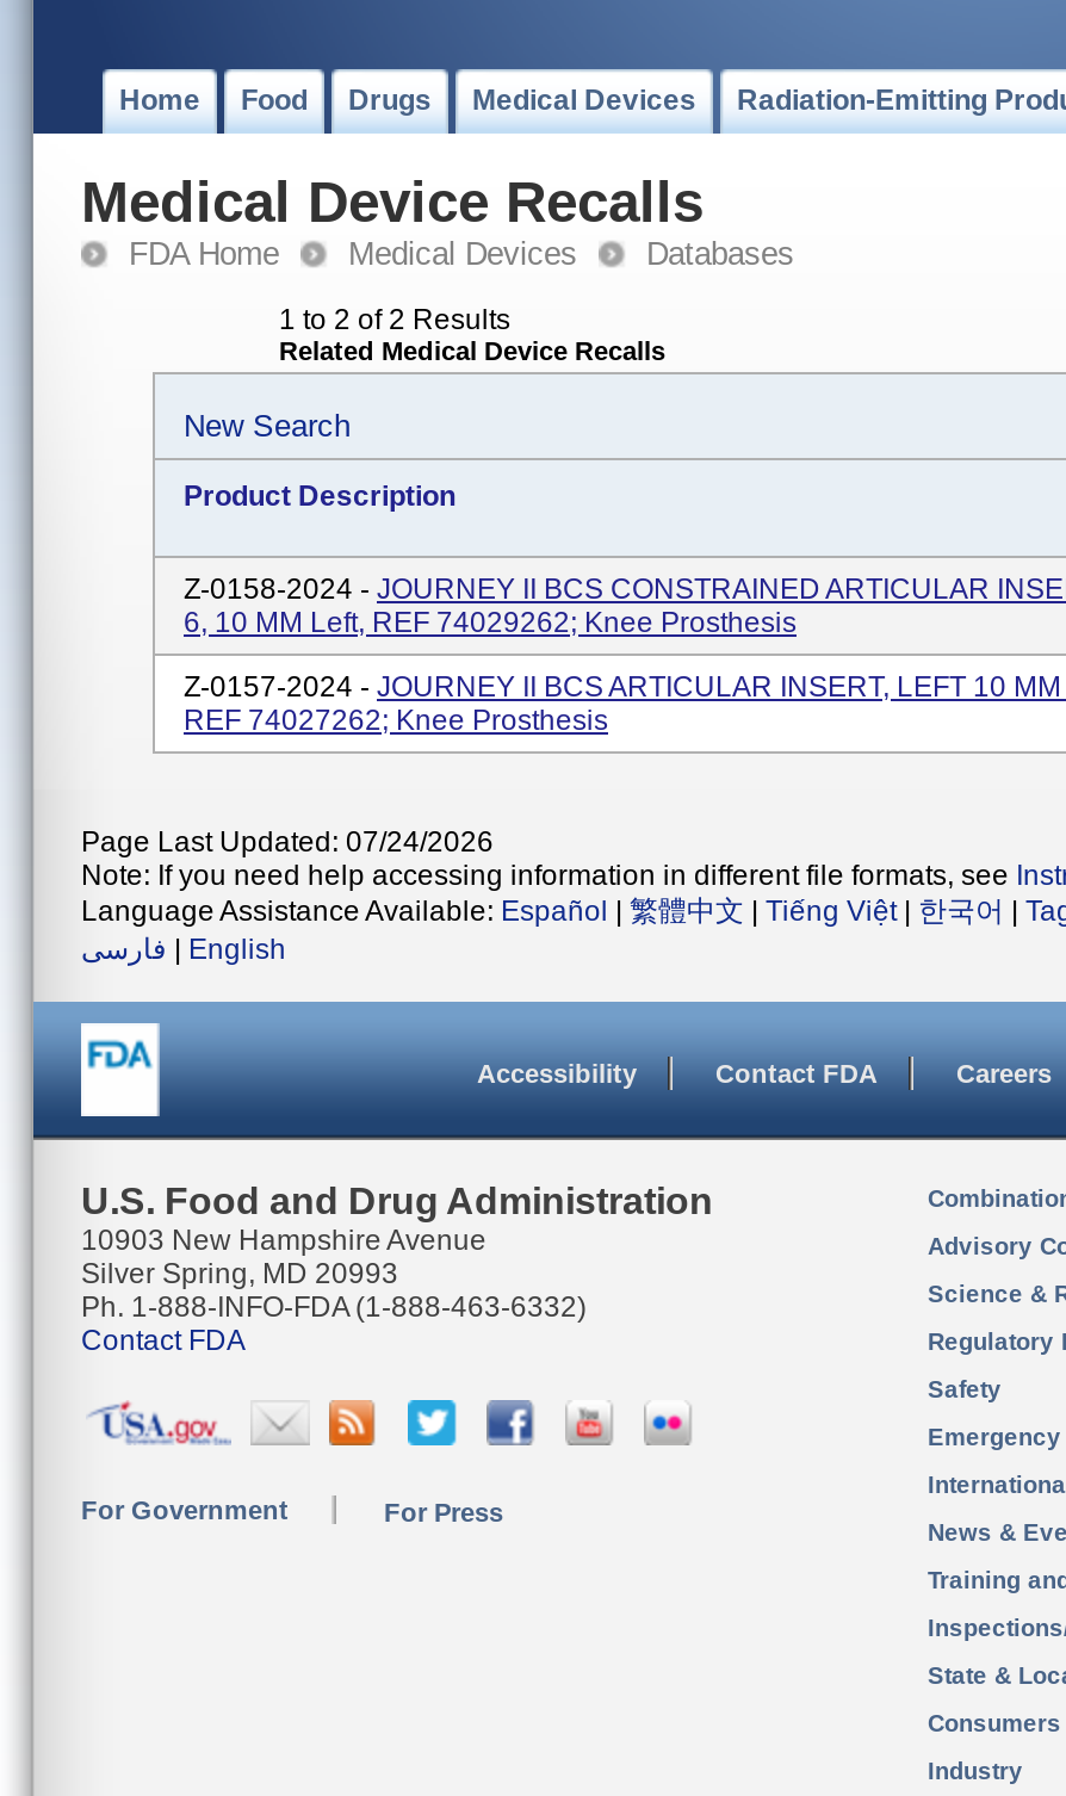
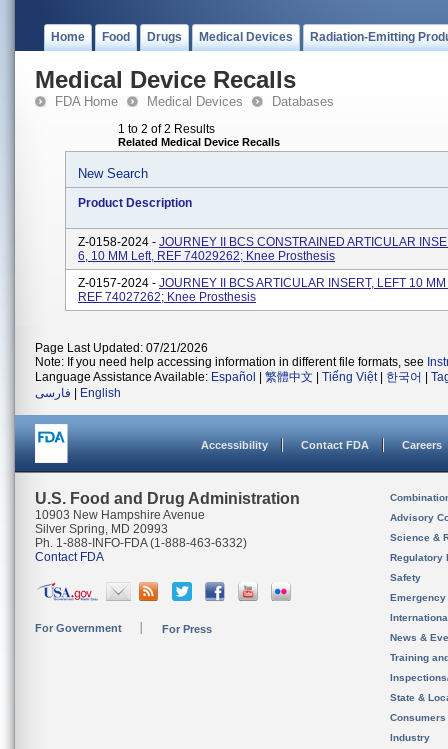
- Page Last Updated: 07/24/2026
+ Page Last Updated: 07/21/2026
